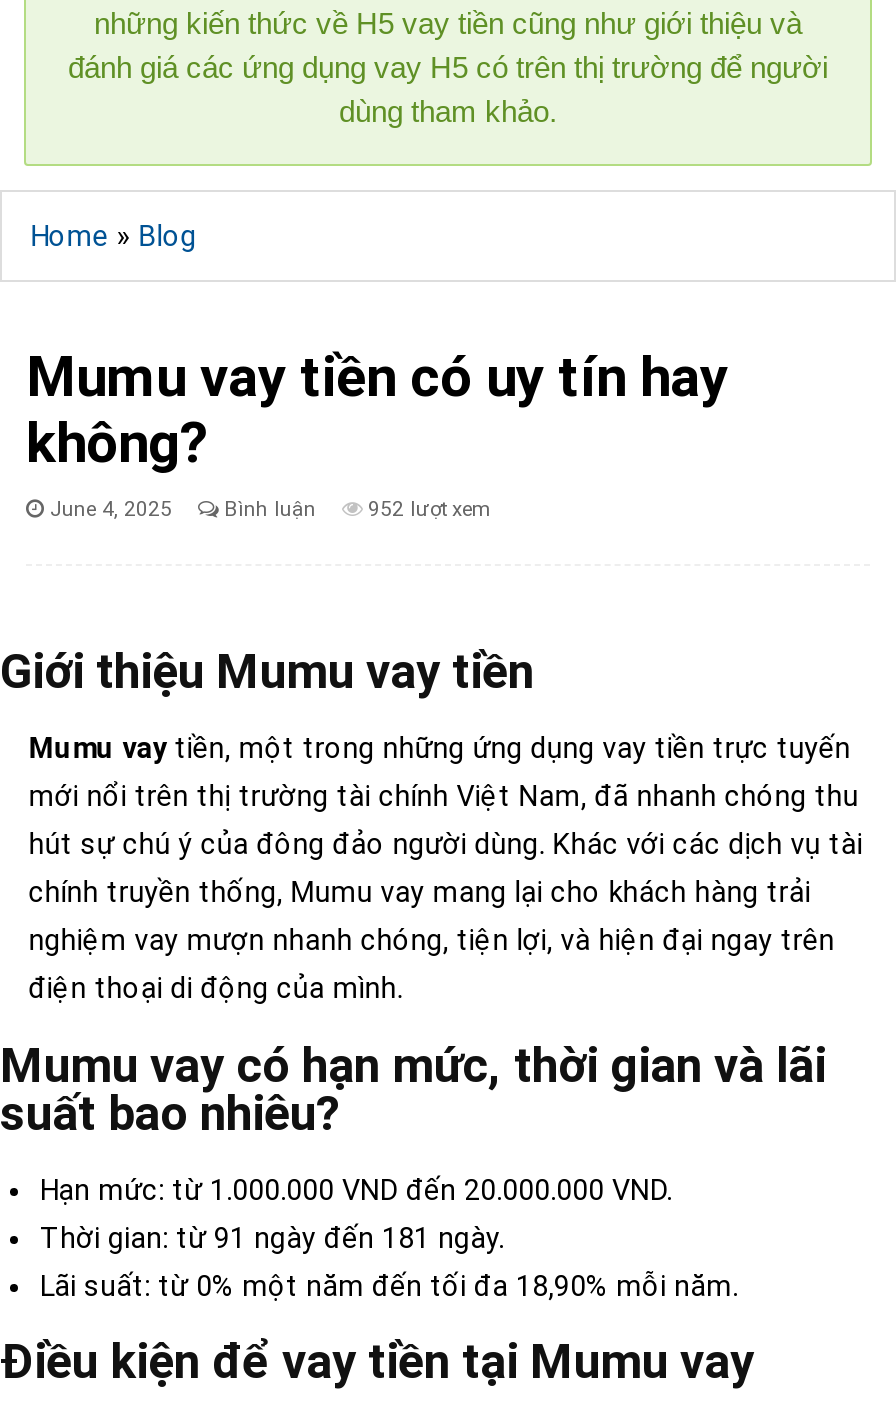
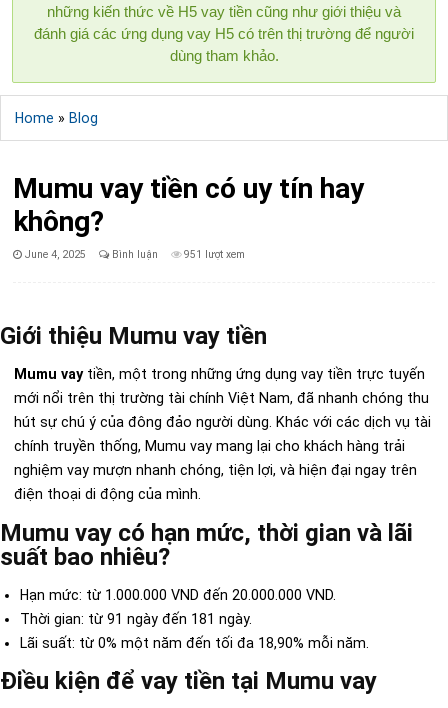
- 952 lượt xem
+ 951 lượt xem
